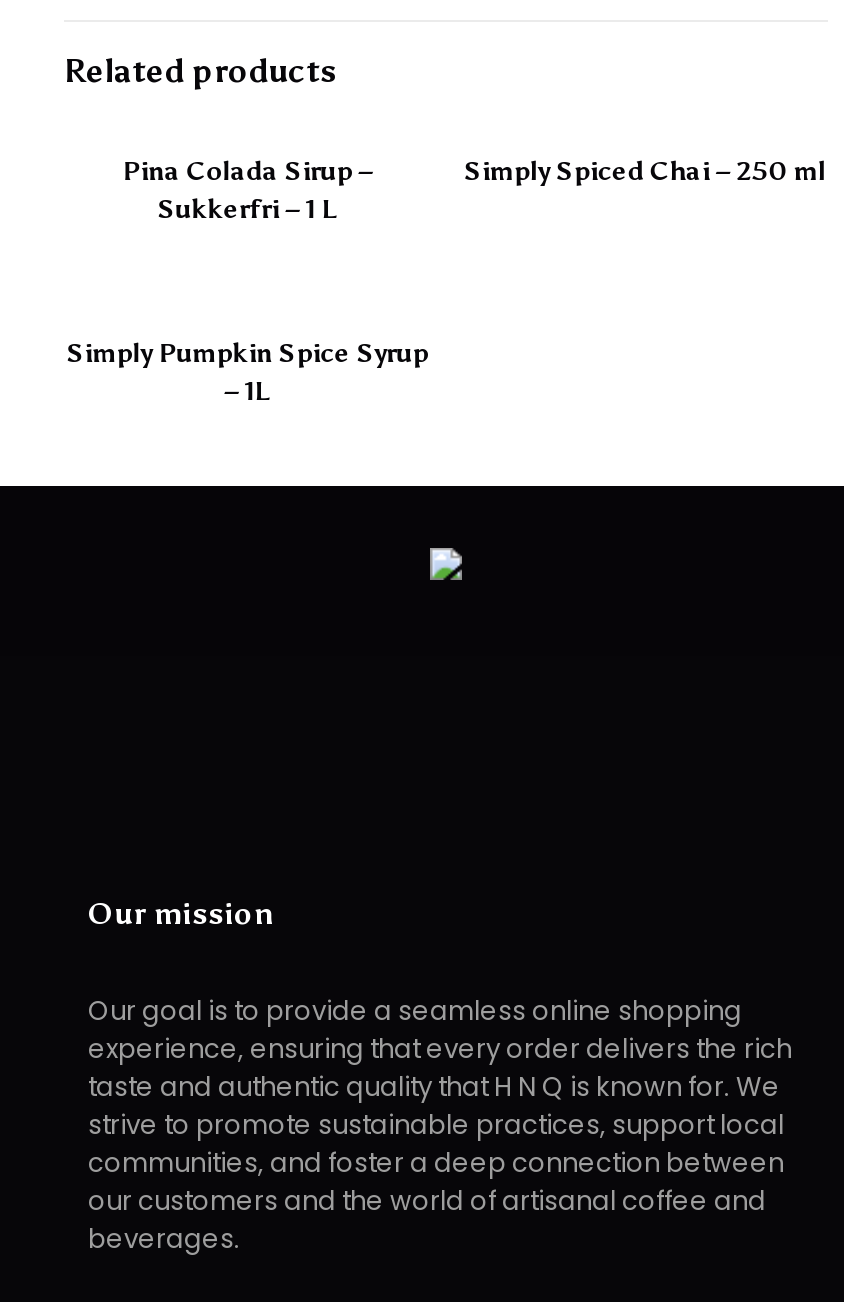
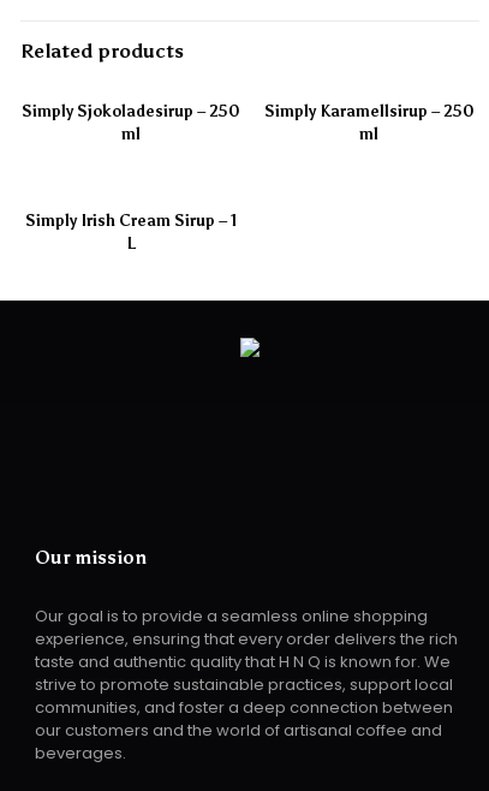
- Pina Colada Sirup –
- Sukkerfri – 1 L
+ Simply Sjokoladesirup – 250
+ ml

- Simply Spiced Chai – 250 ml
+ Simply Karamellsirup – 250
+ ml

- Simply Pumpkin Spice Syrup
- – 1L
+ Simply Irish Cream Sirup – 1
+ L
